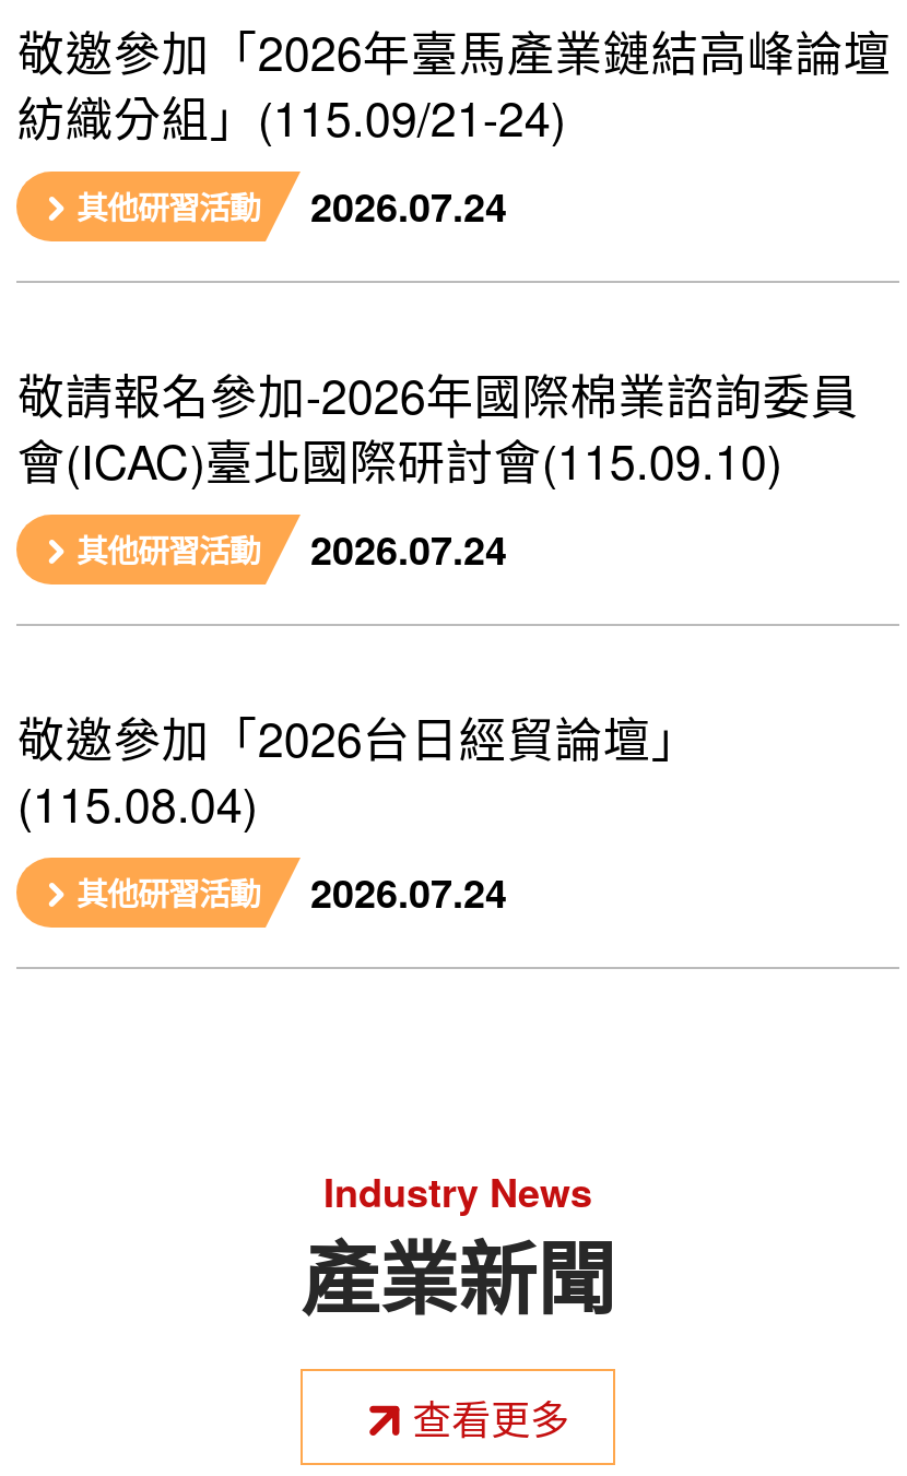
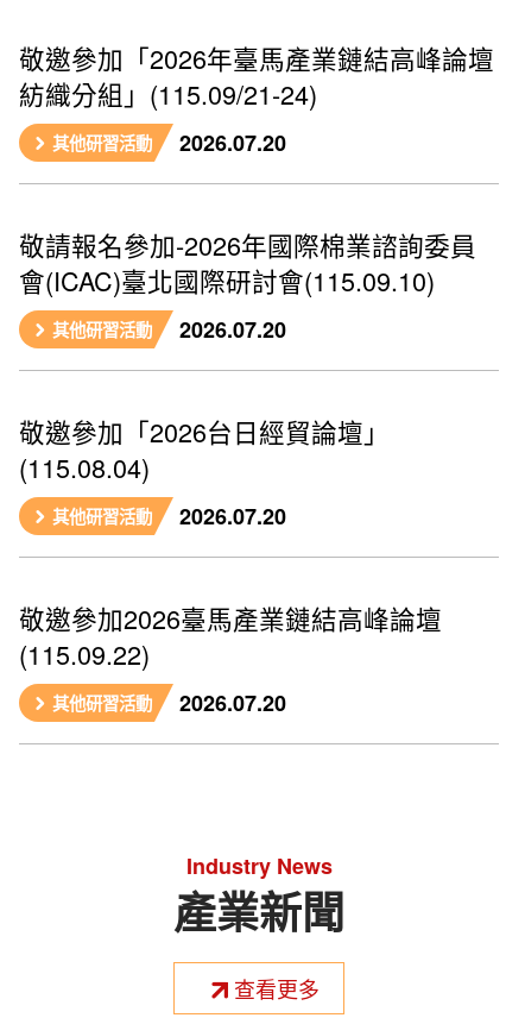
- 其他研習活動 2026.07.24
+ 其他研習活動 2026.07.20

- 其他研習活動 2026.07.24
+ 其他研習活動 2026.07.20

- 2026.07.24
+ 2026.07.20
+ 敬邀參加2026臺馬產業鏈結高峰論壇
+ (115.09.22)
+ 其他研習活動
+ 2026.07.20
